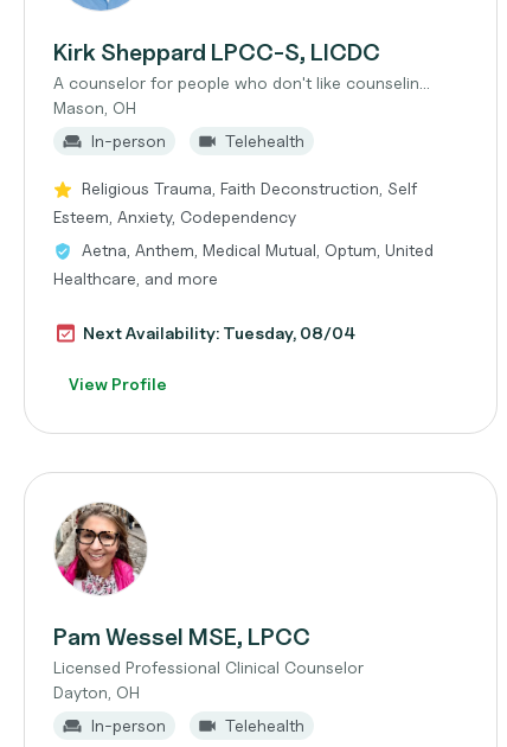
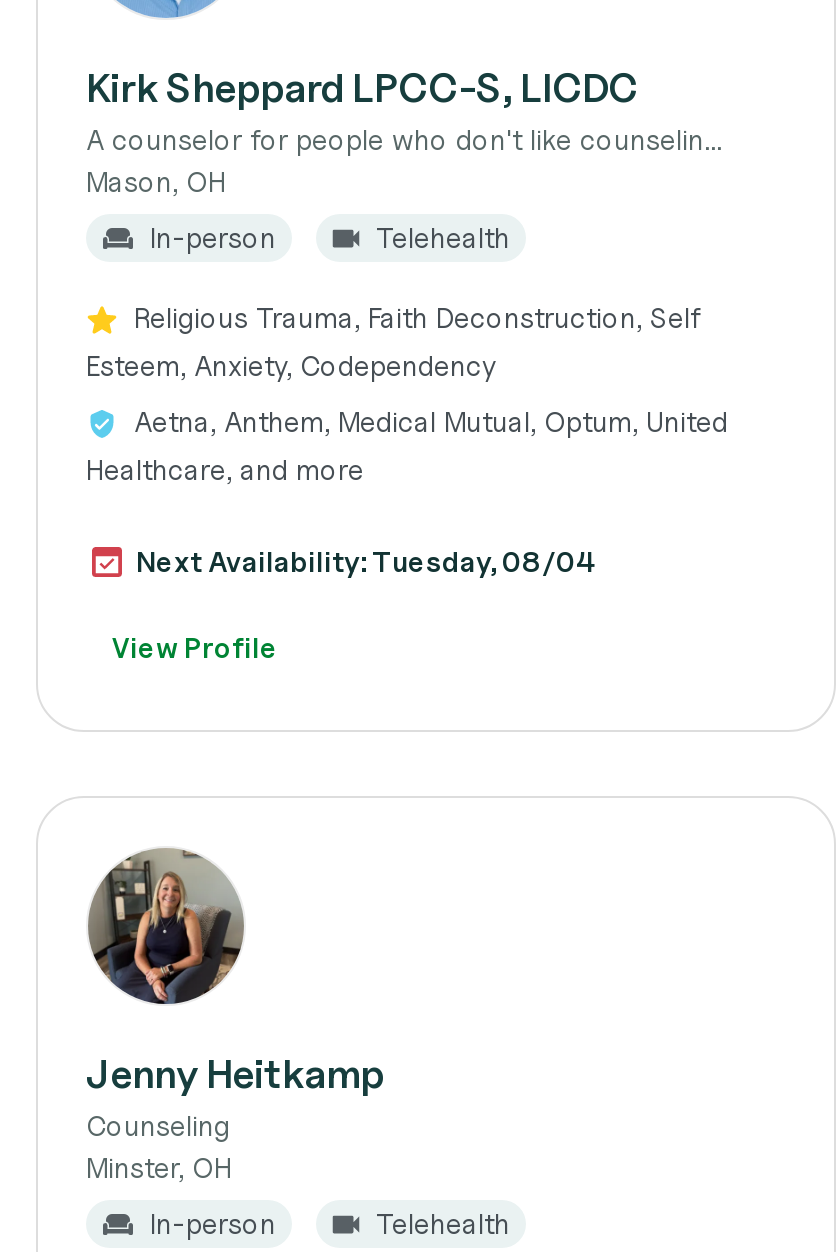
- [image]
- Pam Wessel MSE, LPCC
- Licensed Professional Clinical Counselor
- Dayton, OH
+ [image]
+ Jenny Heitkamp
+ Counseling
+ Minster, OH
